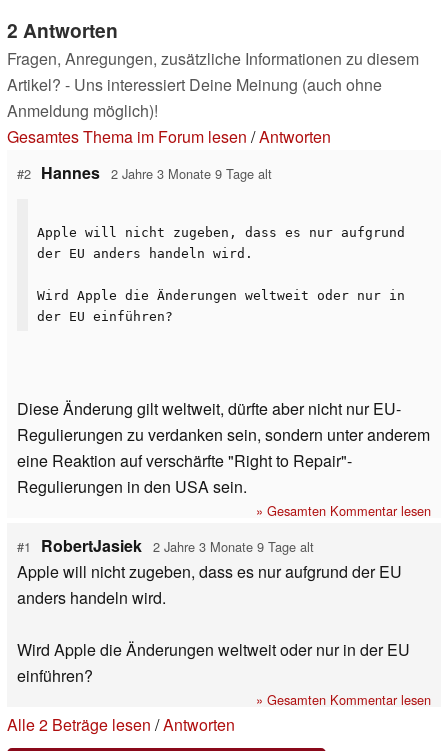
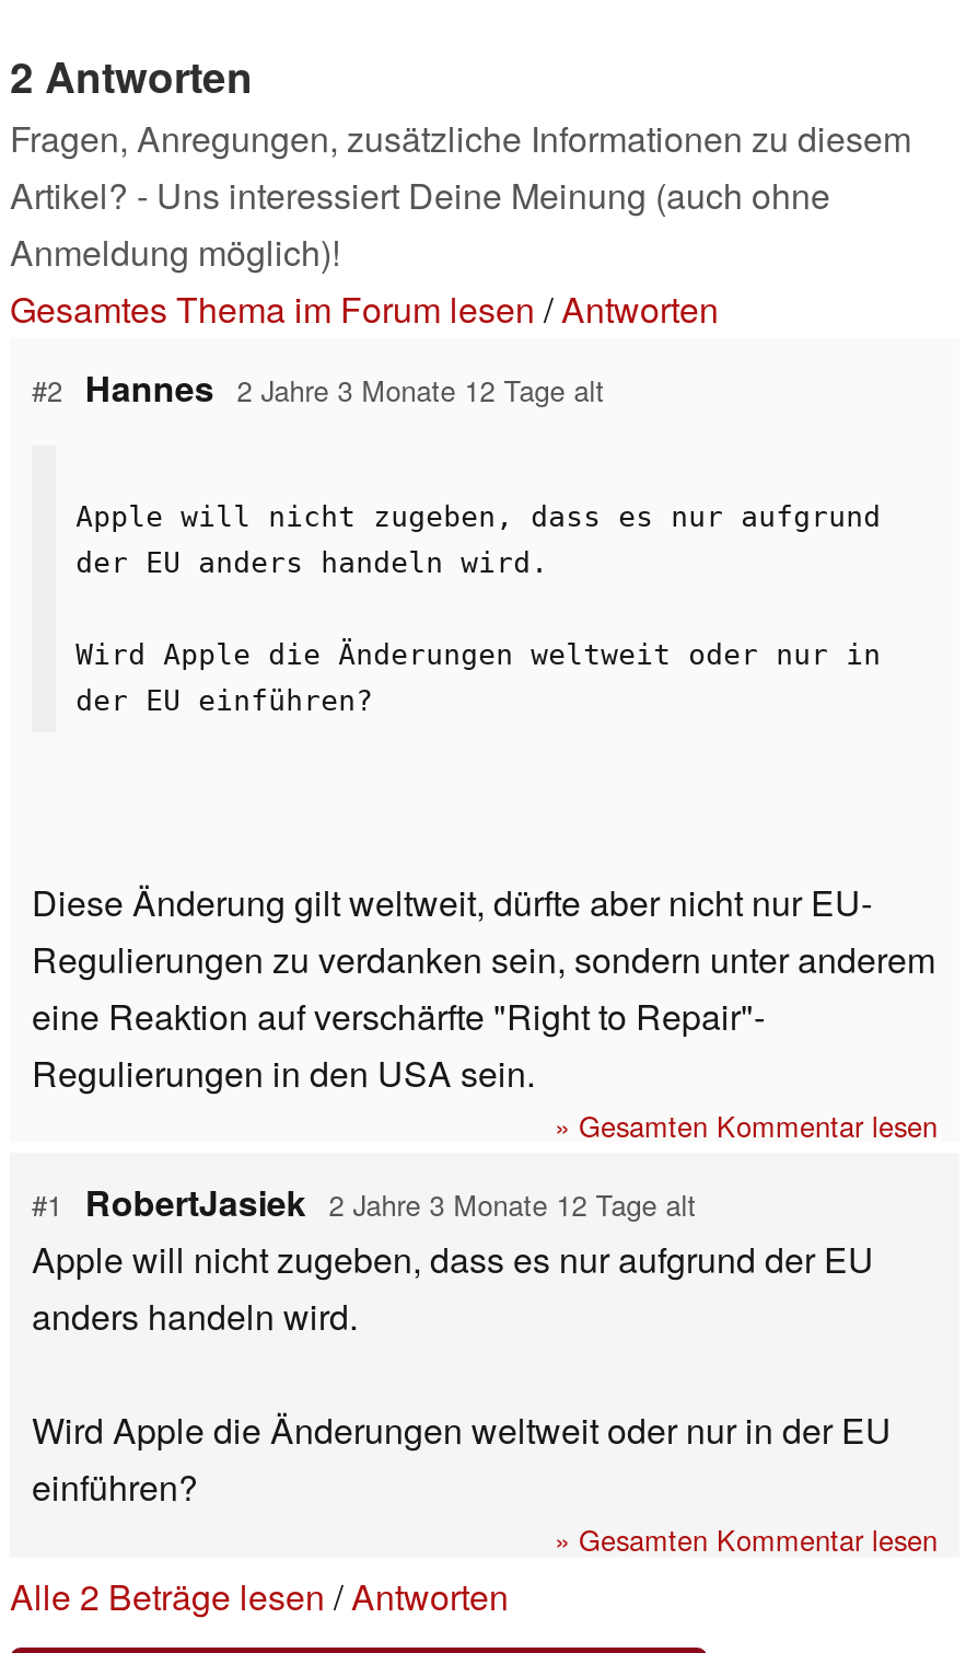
- #2 Hannes 2 Jahre 3 Monate 9 Tage alt
+ #2 Hannes 2 Jahre 3 Monate 12 Tage alt

- #1 RobertJasiek 2 Jahre 3 Monate 9 Tage alt
+ #1 RobertJasiek 2 Jahre 3 Monate 12 Tage alt
